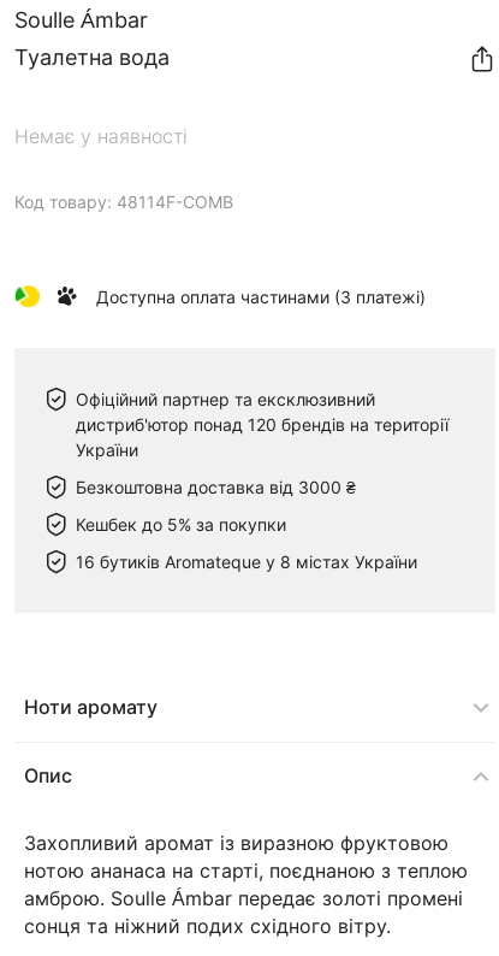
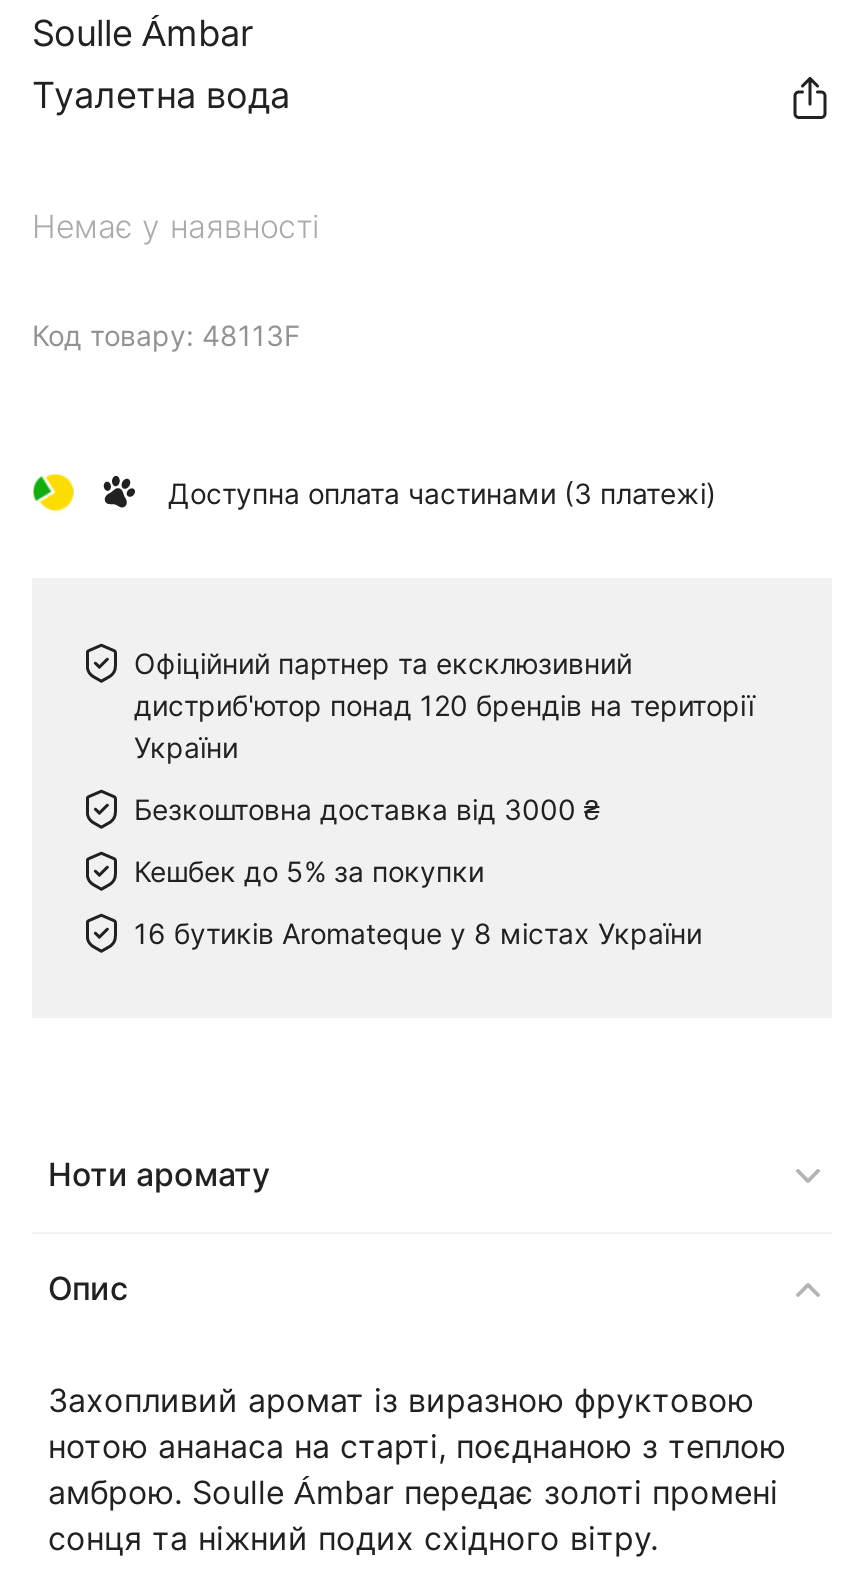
- Код товару: 48114F-COMB
+ Код товару: 48113F
